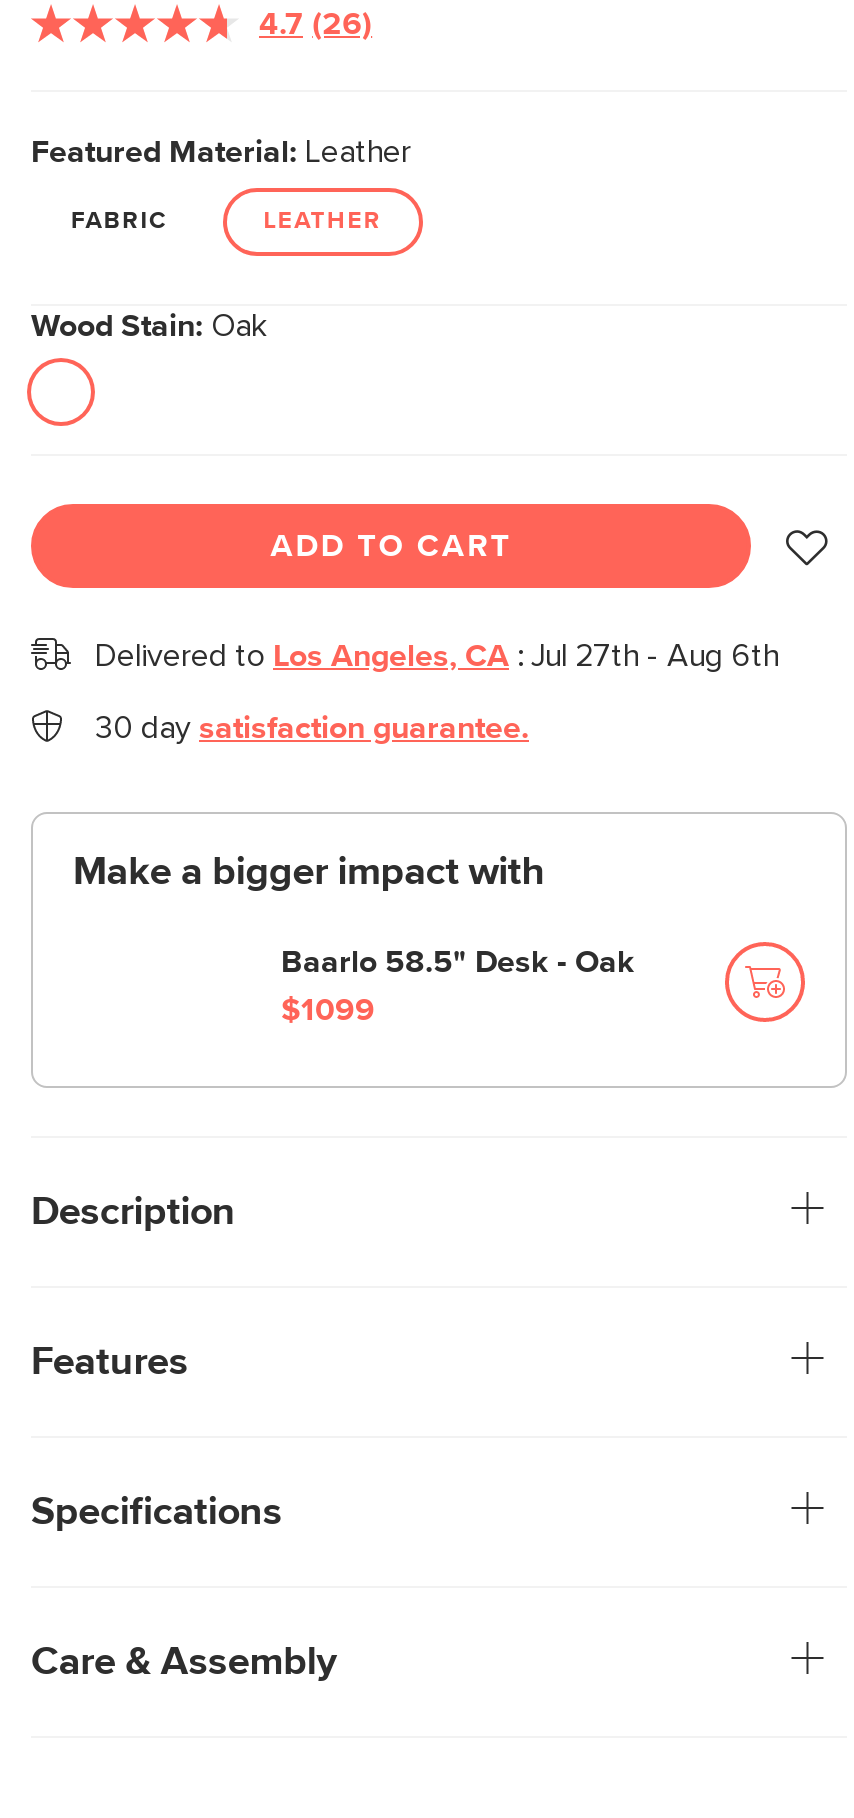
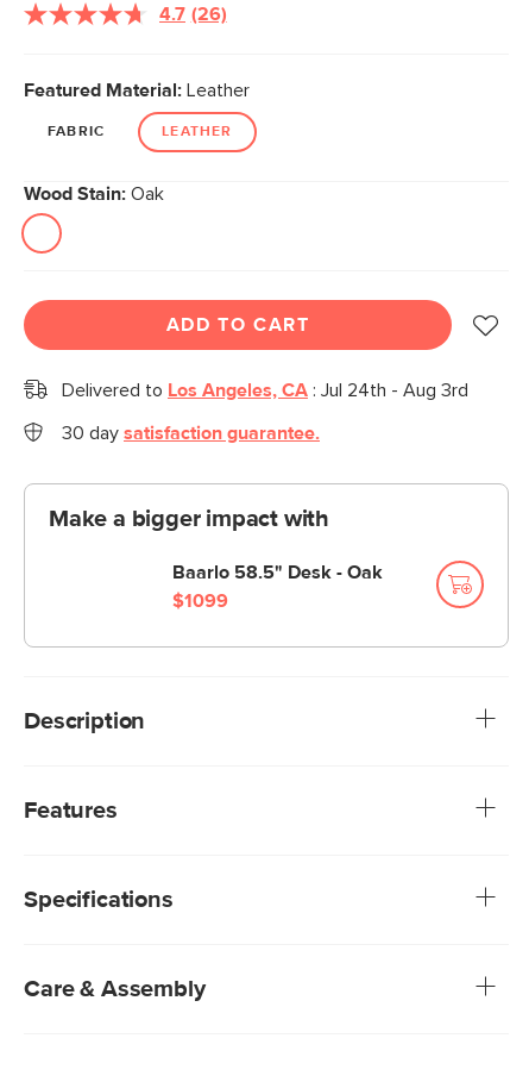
- Delivered to Los Angeles, CA: Jul 27th - Aug 6th
+ Delivered to Los Angeles, CA: Jul 24th - Aug 3rd
